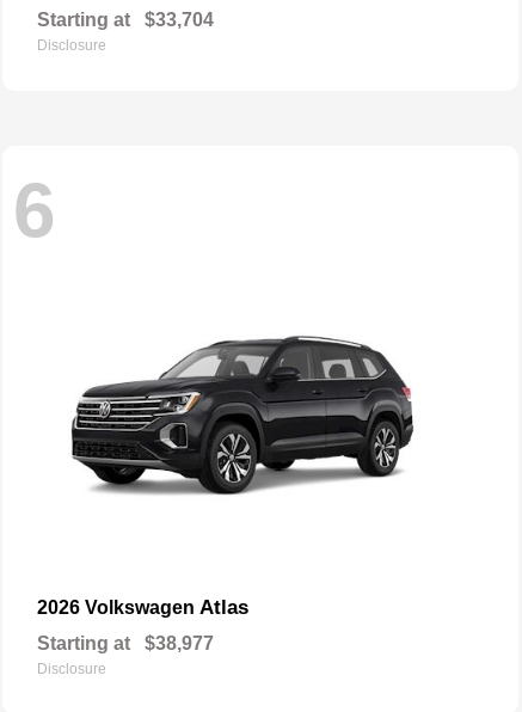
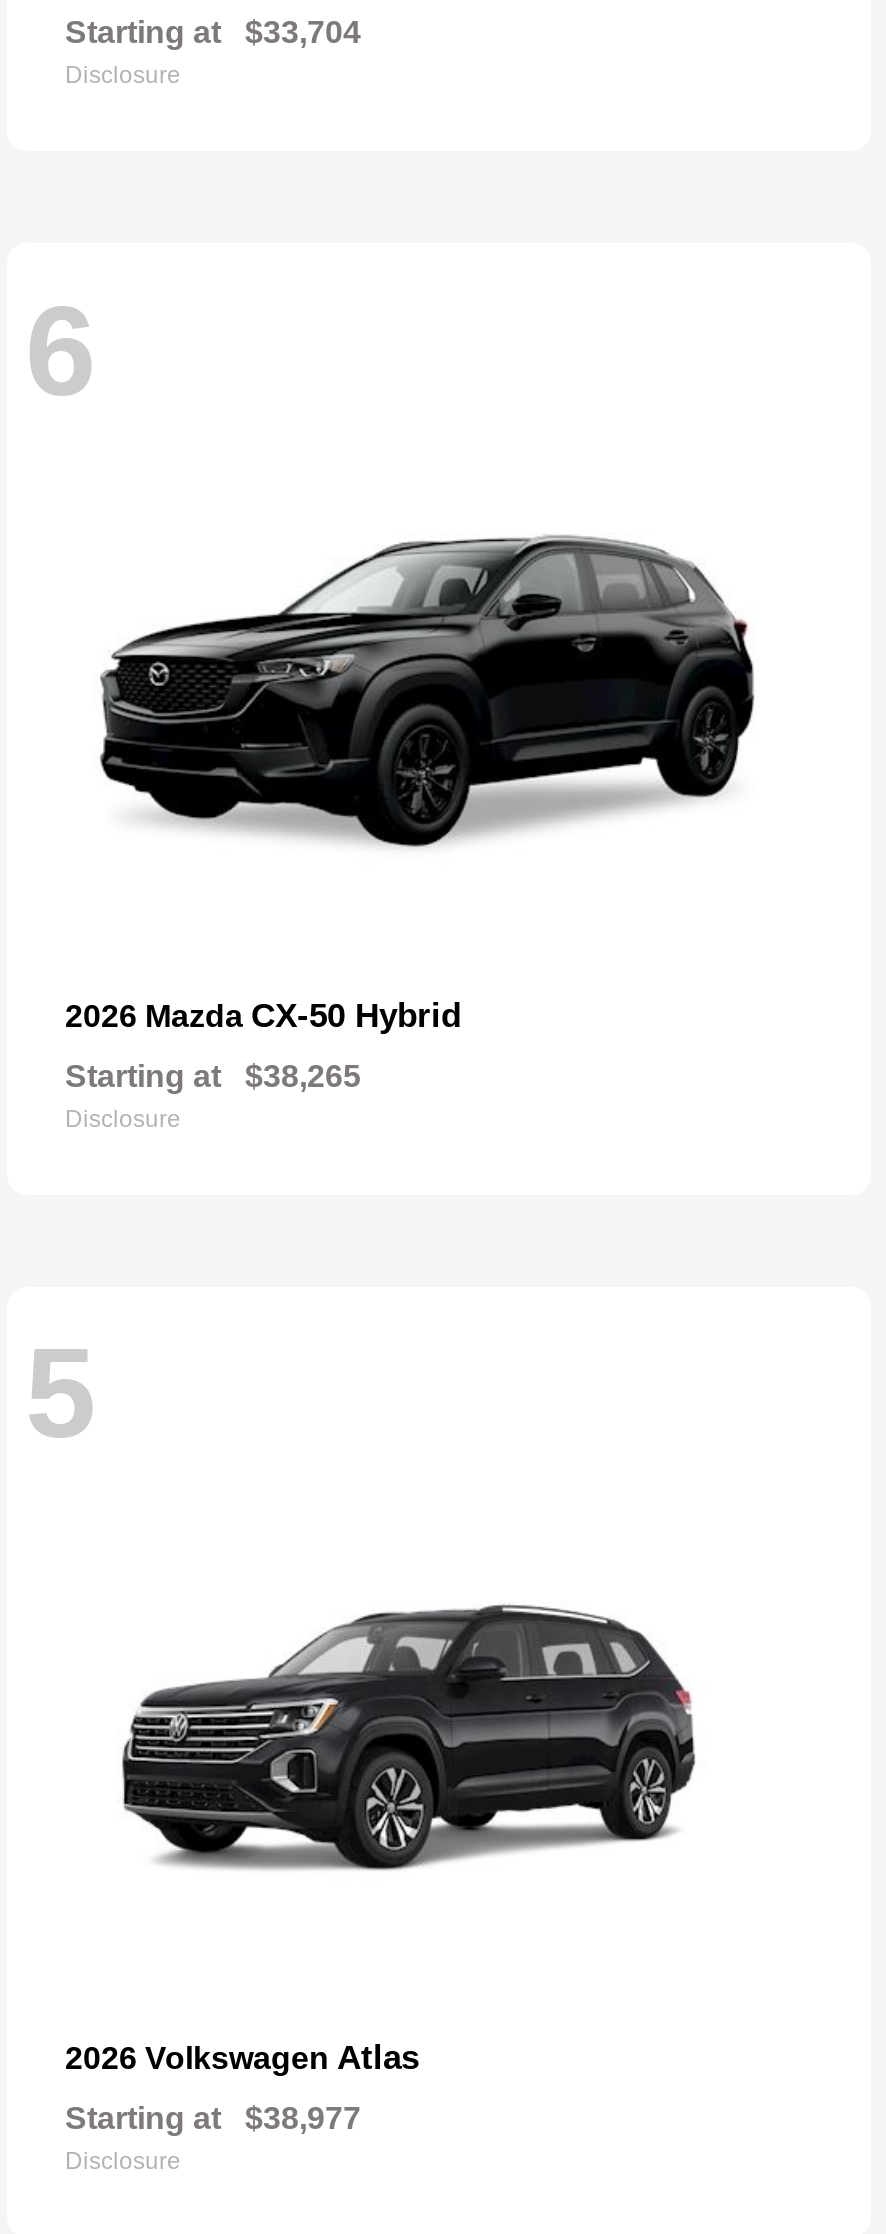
+ 2026 Mazda CX-50 Hybrid
+ Starting at
+ $38,265
+ Disclosure
+ 5

+ [image]
